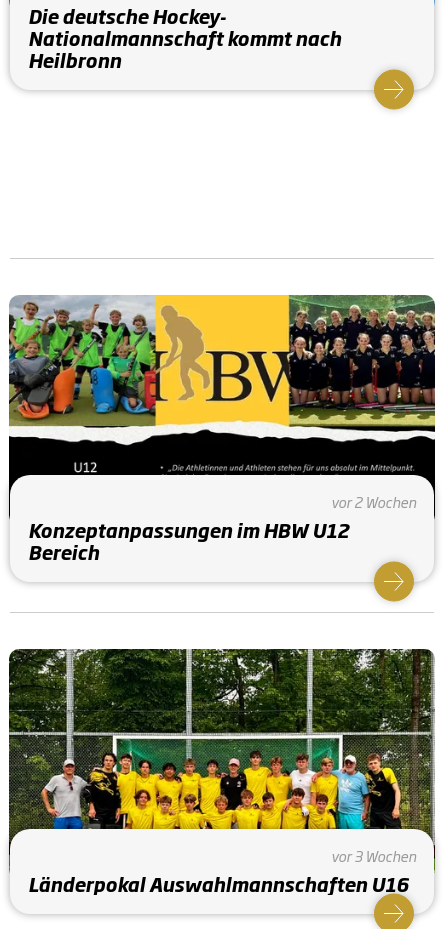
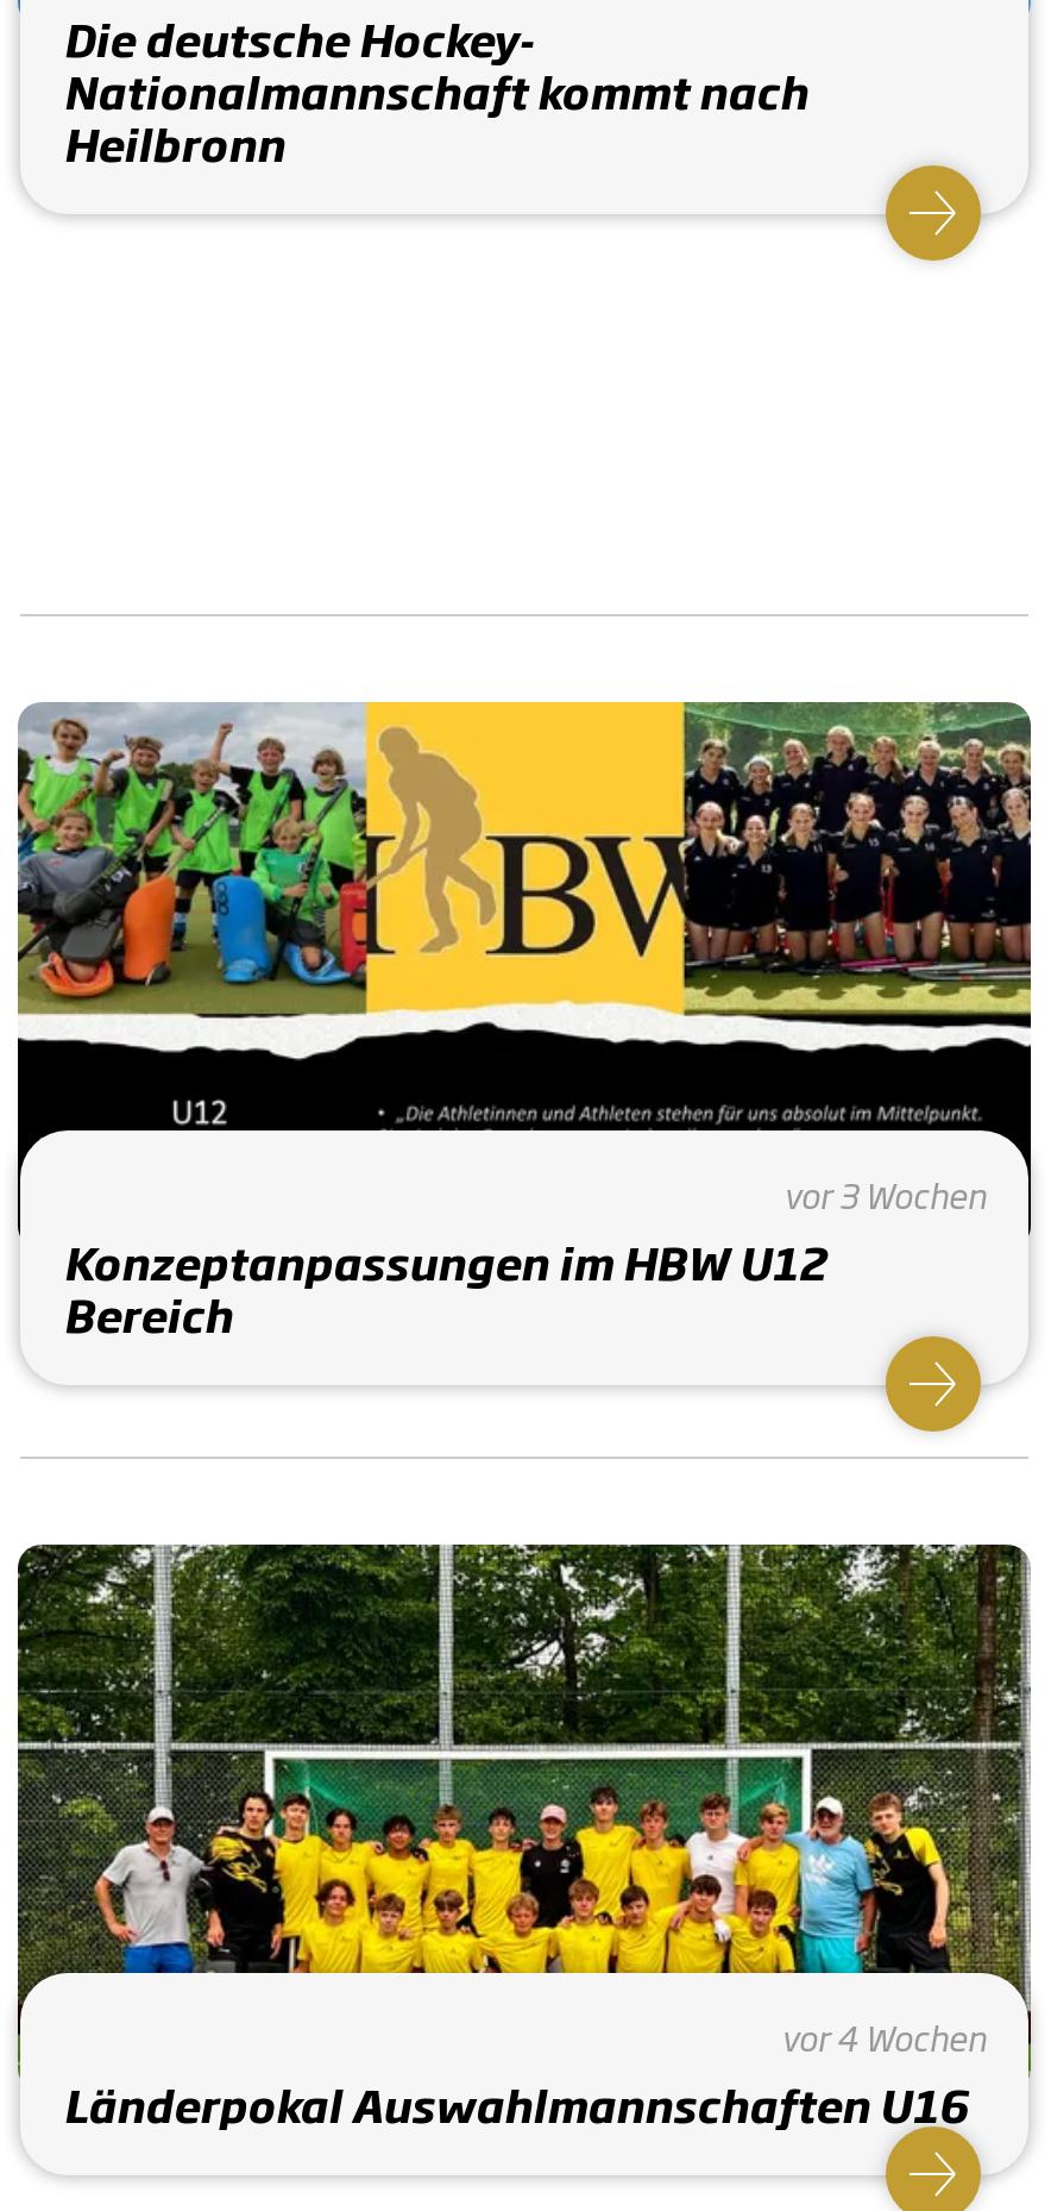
- vor 2 Wochen
+ vor 3 Wochen

- vor 3 Wochen
+ vor 4 Wochen
